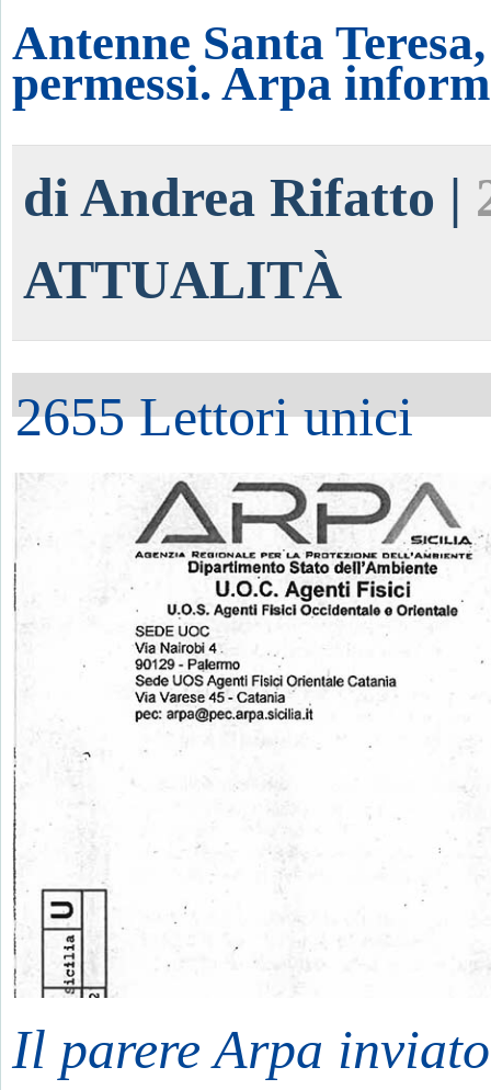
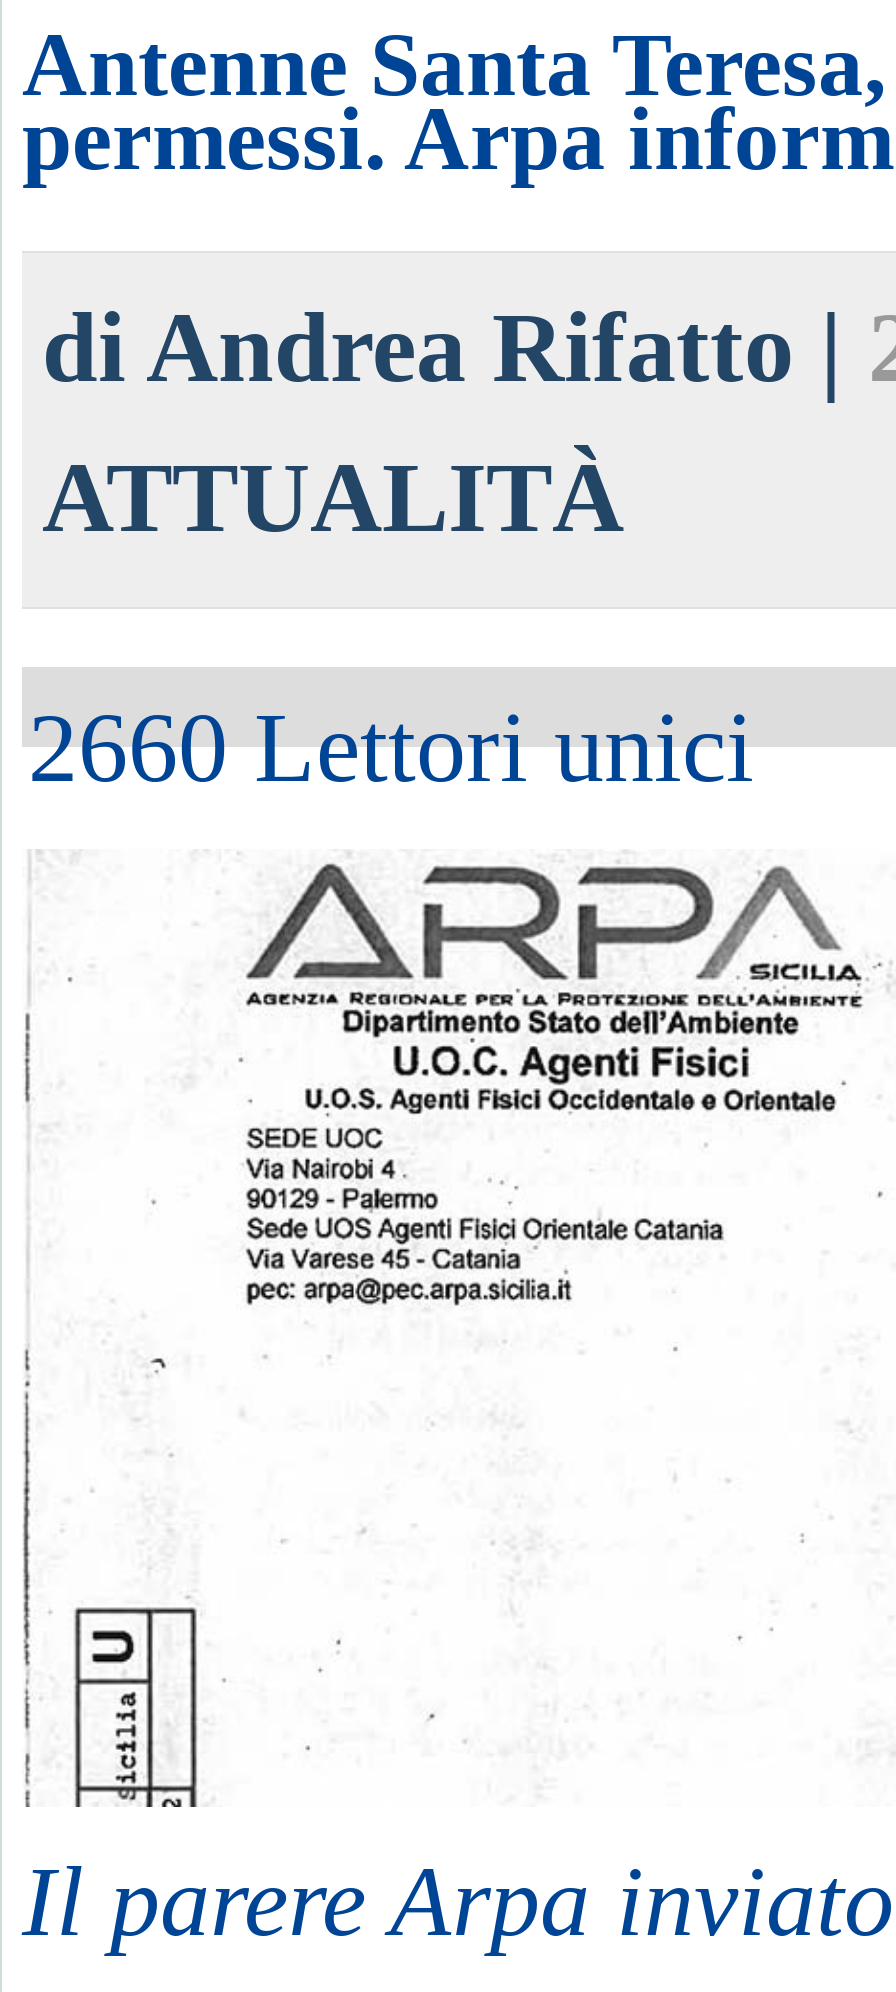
- 2655 Lettori unici
+ 2660 Lettori unici
